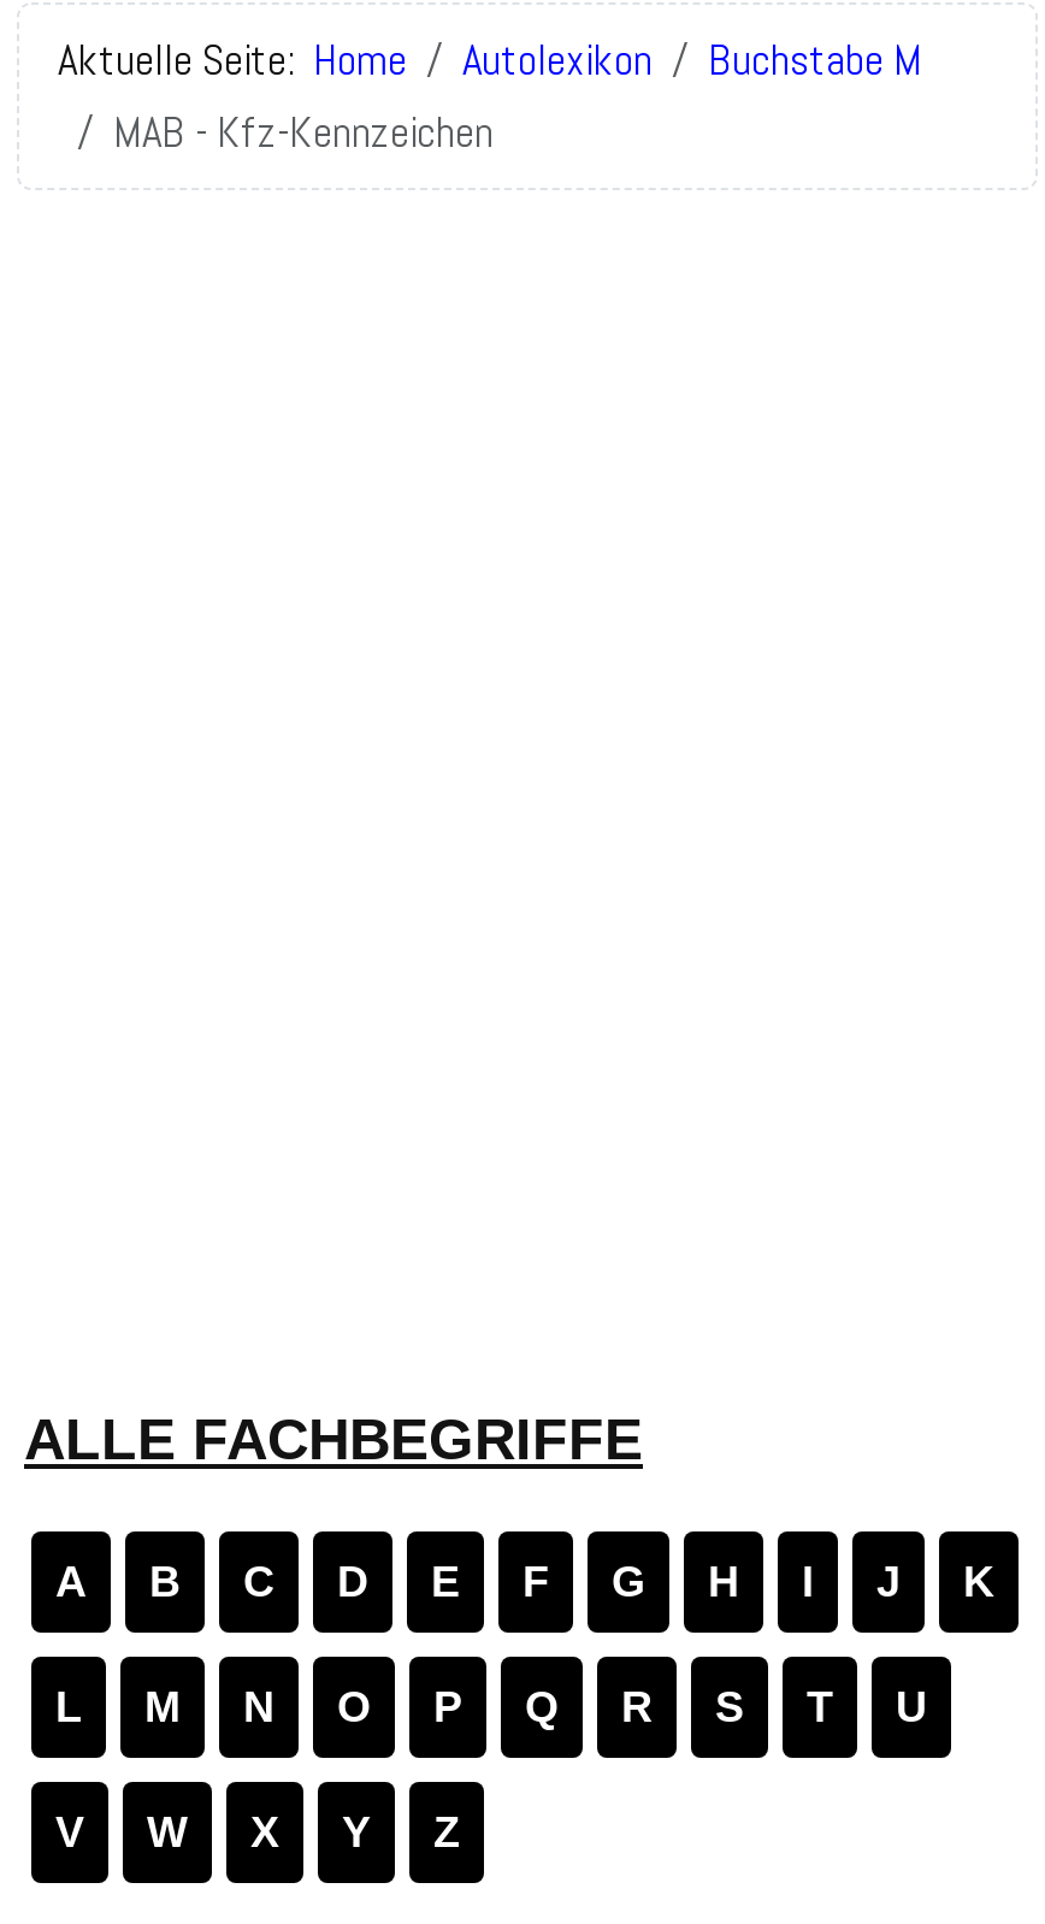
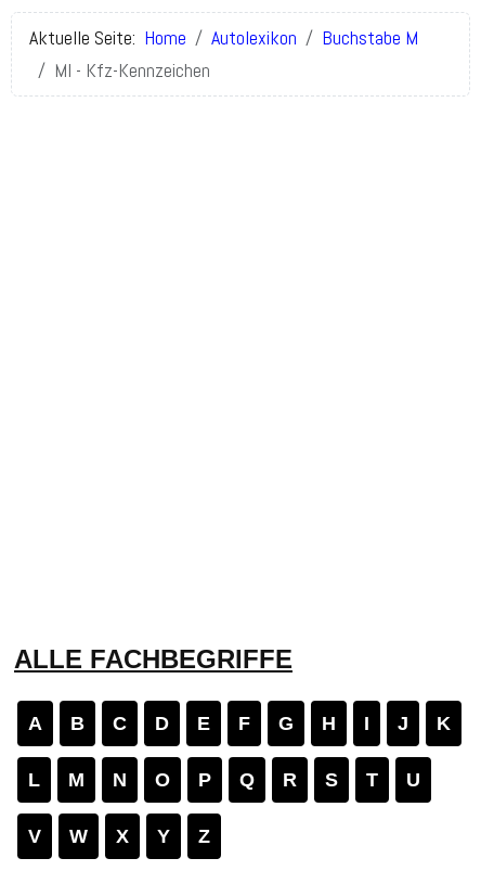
- MAB - Kfz-Kennzeichen
+ MI - Kfz-Kennzeichen
